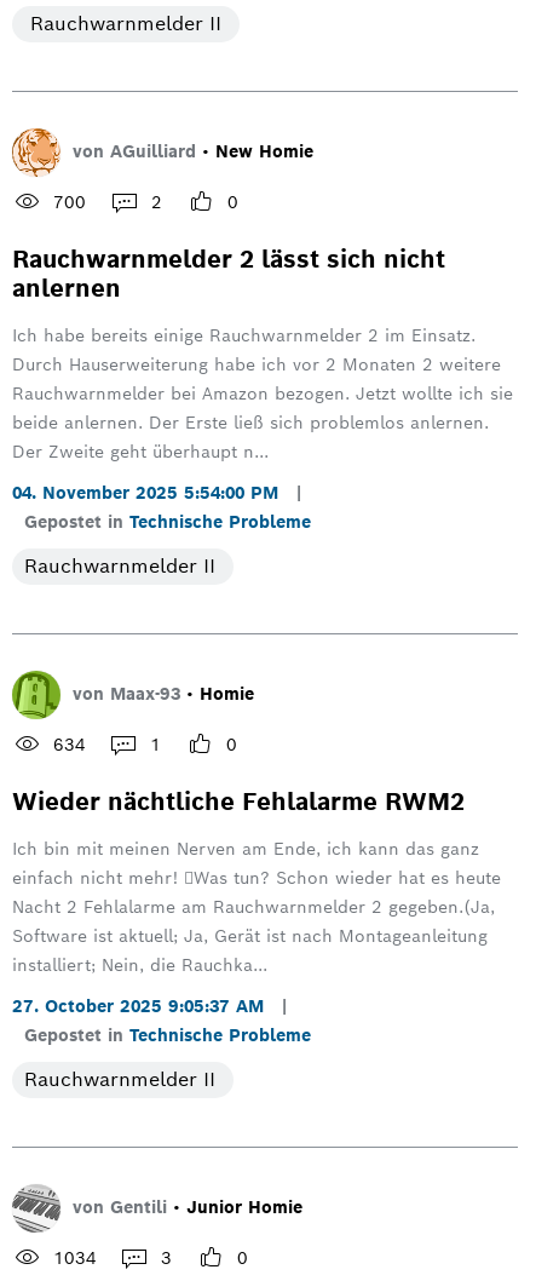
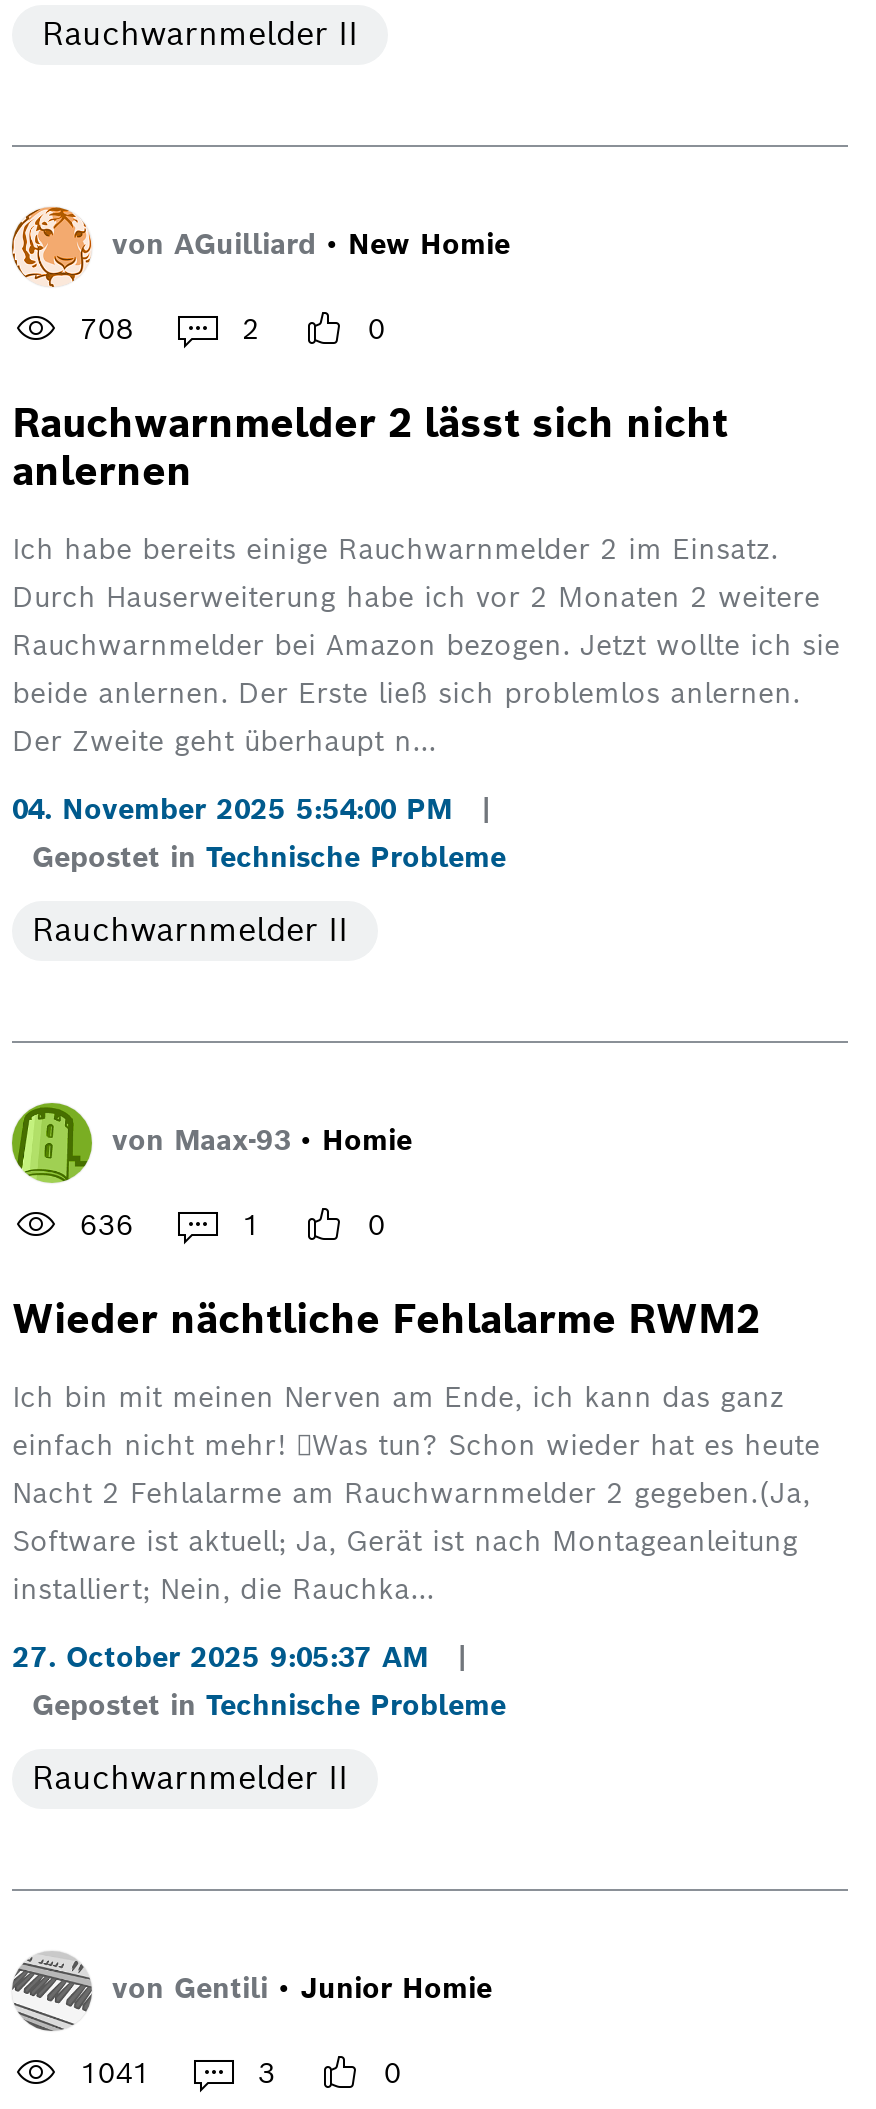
- 700
+ 708

- 634
+ 636

- 1034
+ 1041
